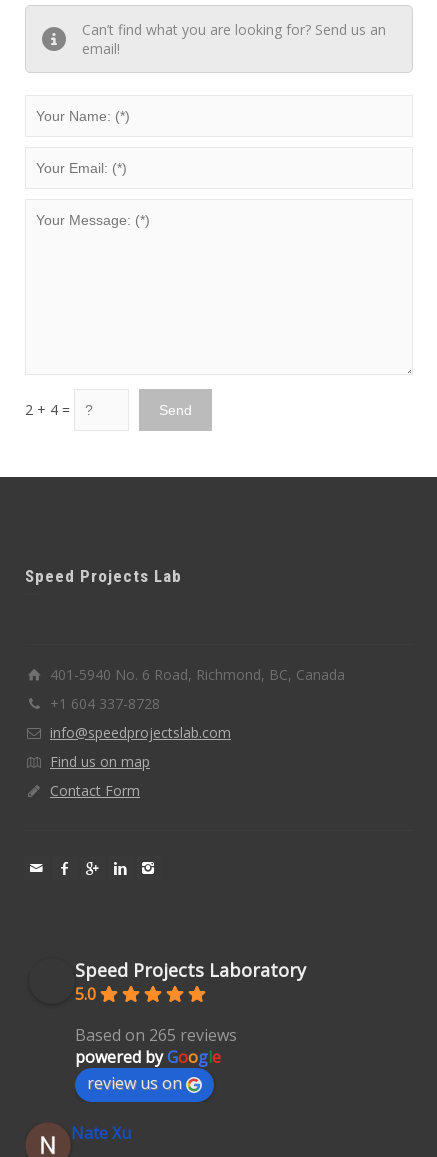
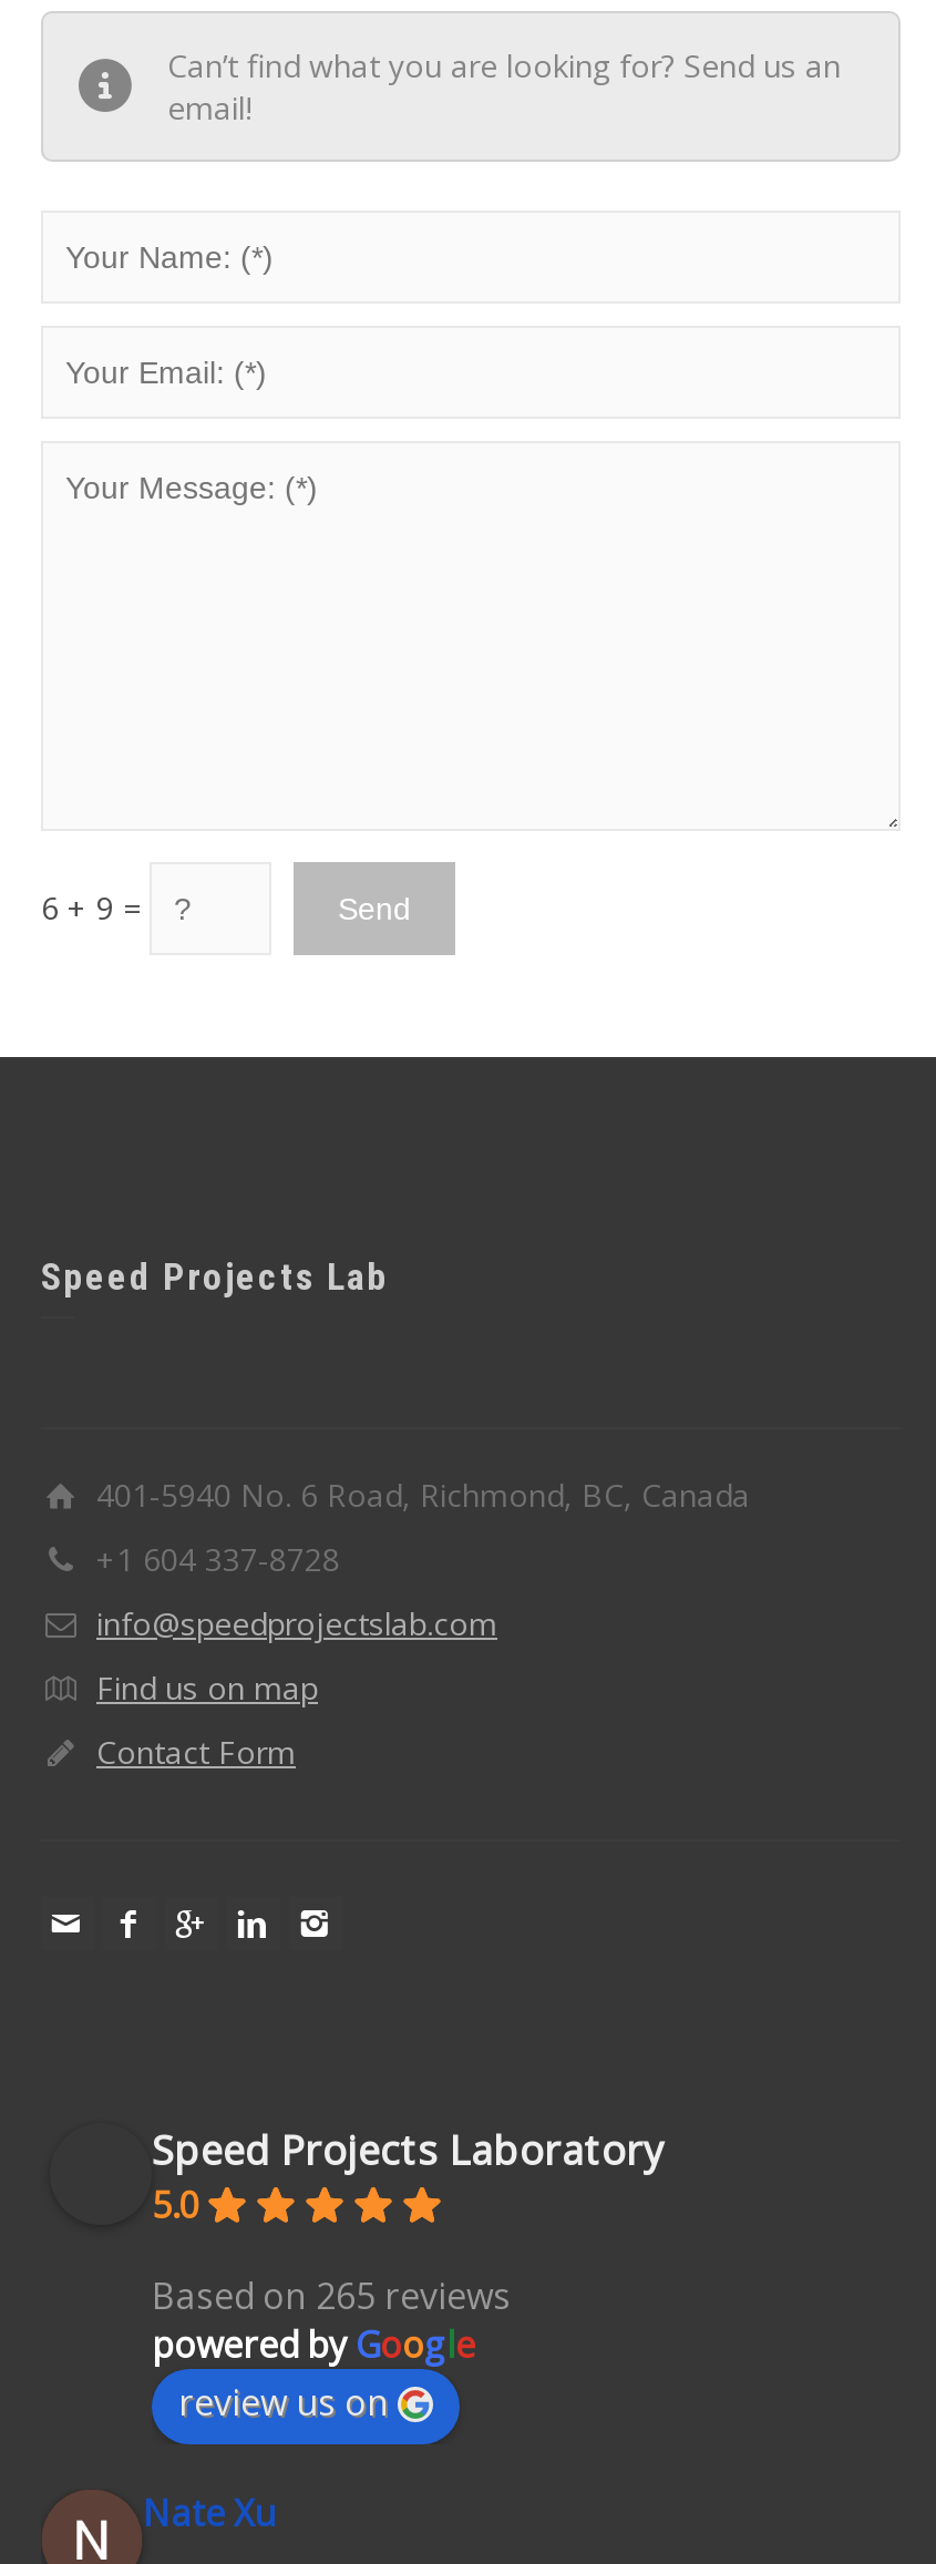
- 2 + 4 =
+ 6 + 9 =
